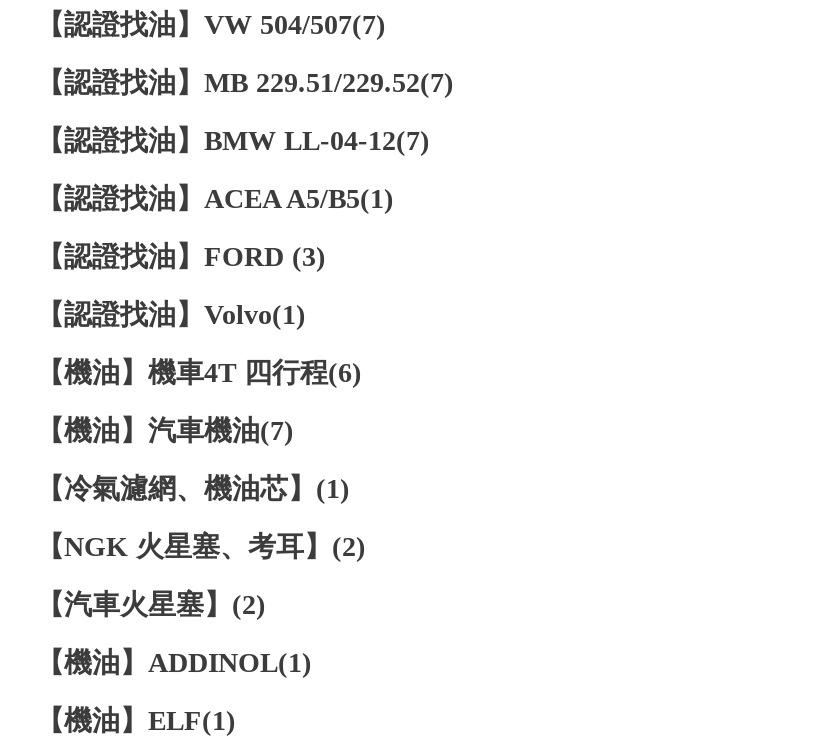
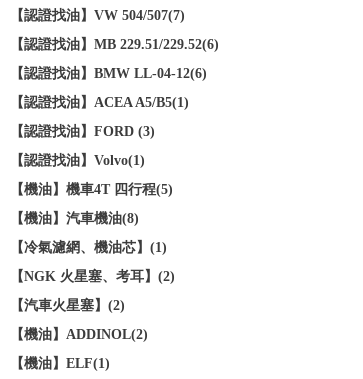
- 【認證找油】MB 229.51/229.52(7)
+ 【認證找油】MB 229.51/229.52(6)

- 【認證找油】BMW LL-04-12(7)
+ 【認證找油】BMW LL-04-12(6)

- 【機油】機車4T 四行程(6)
+ 【機油】機車4T 四行程(5)

- 【機油】汽車機油(7)
+ 【機油】汽車機油(8)

- 【機油】ADDINOL(1)
+ 【機油】ADDINOL(2)
